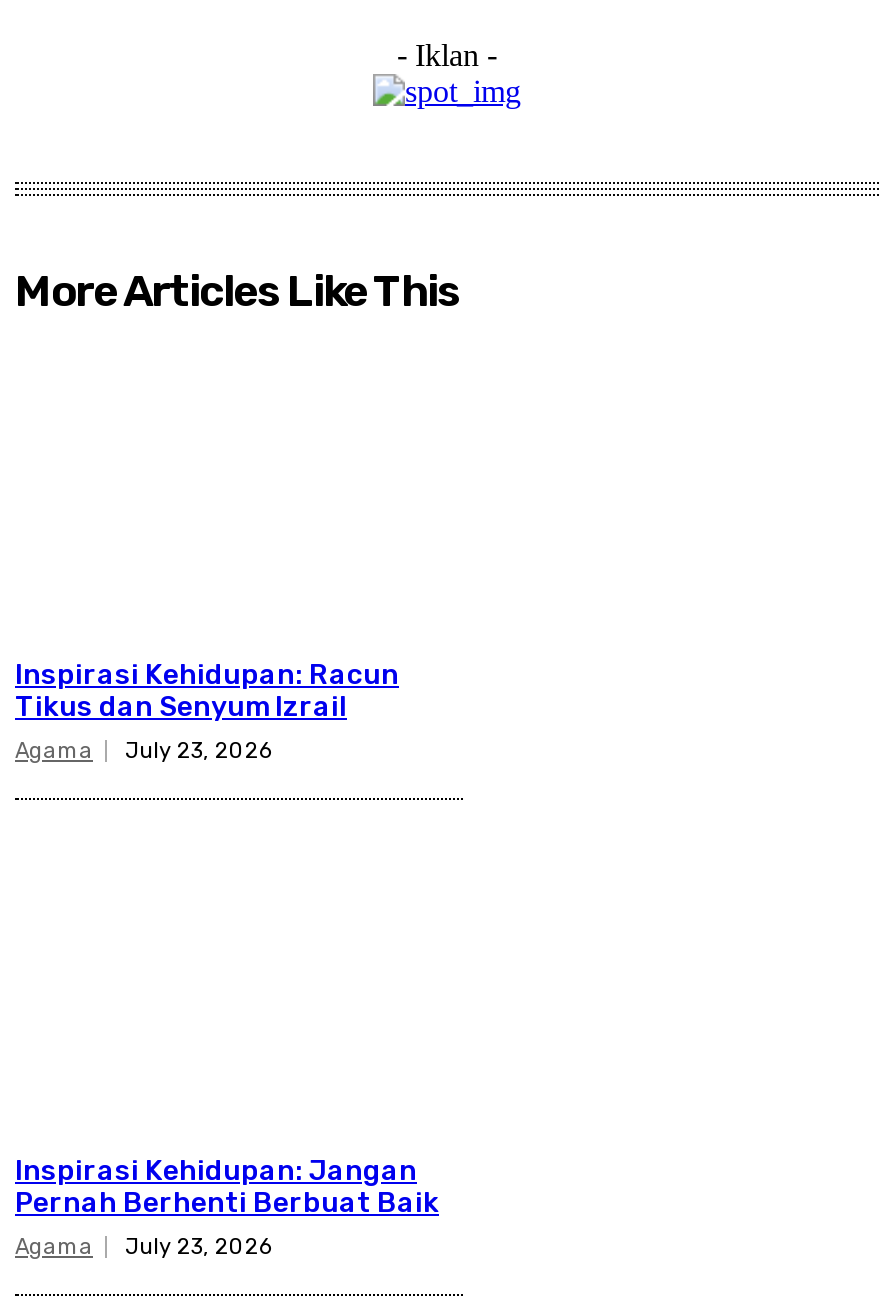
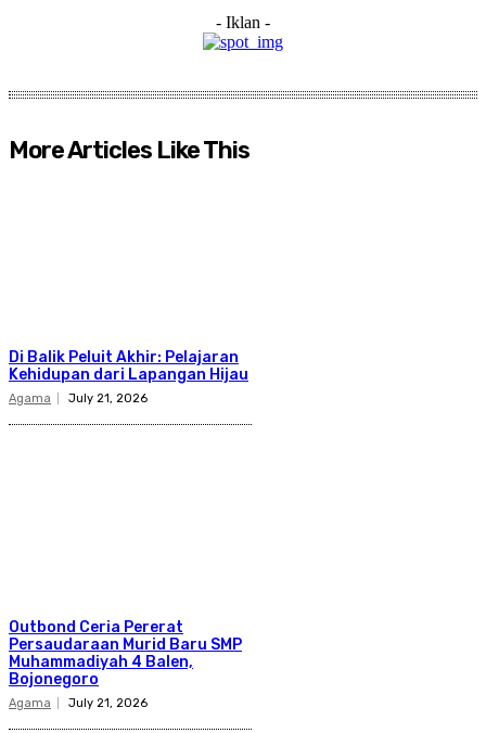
- Inspirasi Kehidupan: Racun
- Tikus dan Senyum Izrail
+ Di Balik Peluit Akhir: Pelajaran
+ Kehidupan dari Lapangan Hijau

- Agama July 23, 2026
+ Agama July 21, 2026

- Inspirasi Kehidupan: Jangan
- Pernah Berhenti Berbuat Baik
+ Outbond Ceria Pererat
+ Persaudaraan Murid Baru SMP
+ Muhammadiyah 4 Balen,
+ Bojonegoro

- Agama July 23, 2026
+ Agama July 21, 2026
